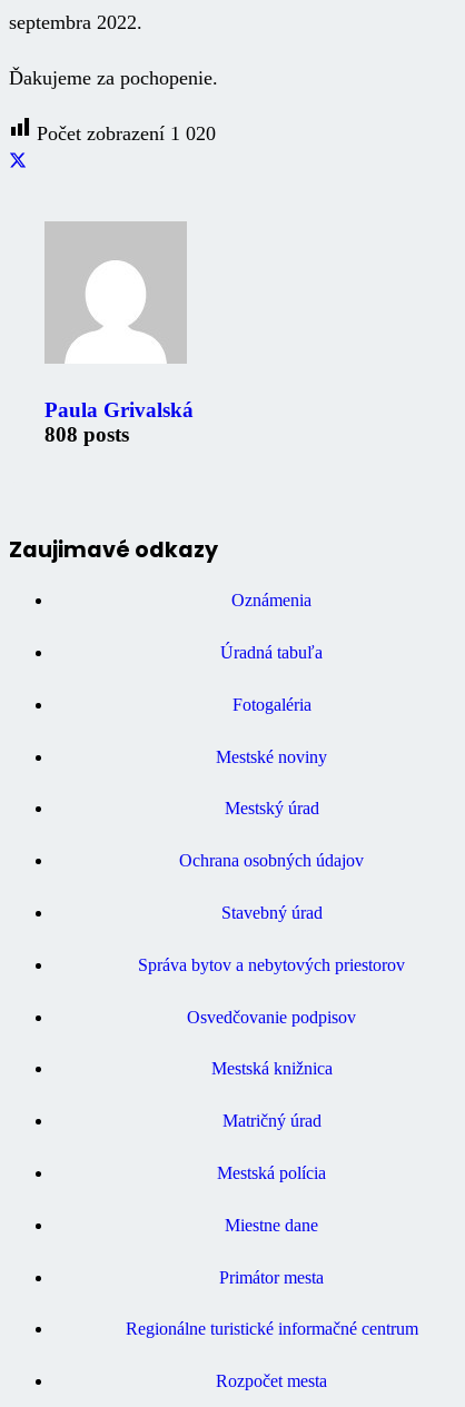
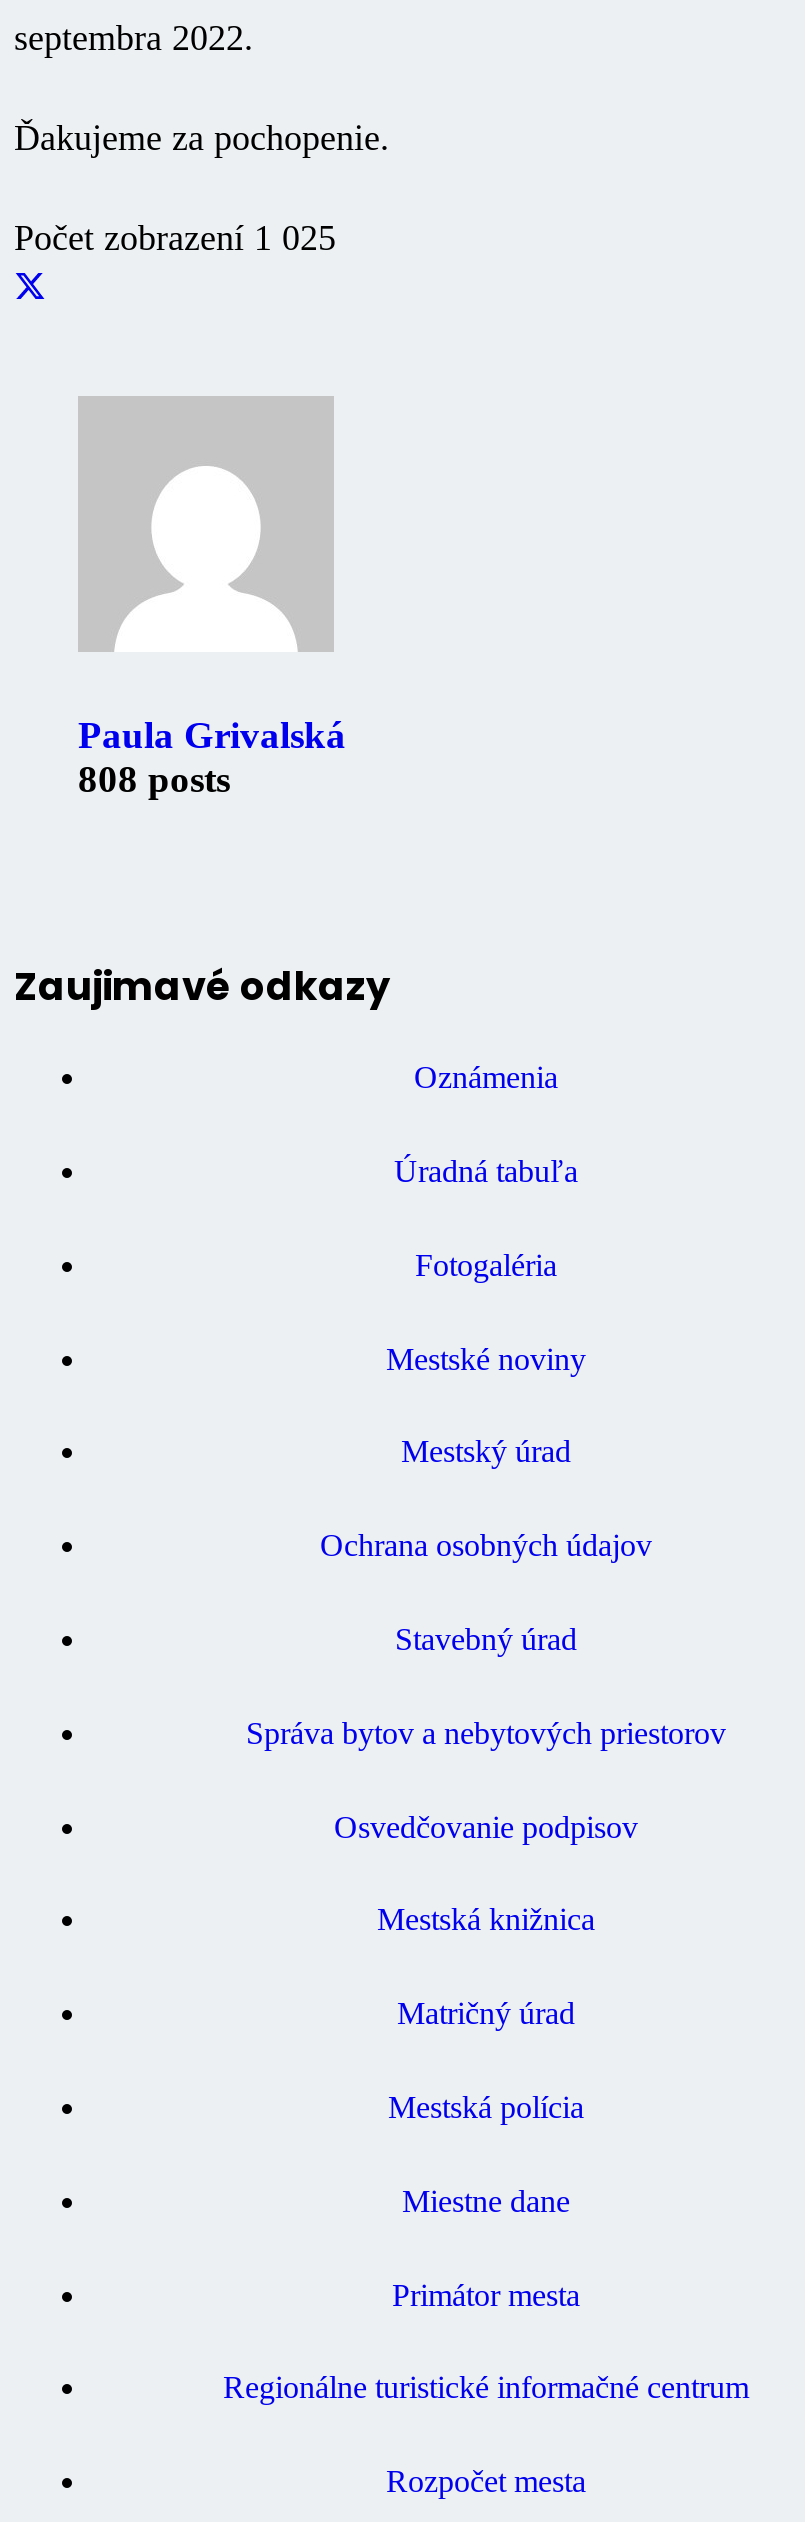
- Počet zobrazení 1 020
+ Počet zobrazení 1 025
